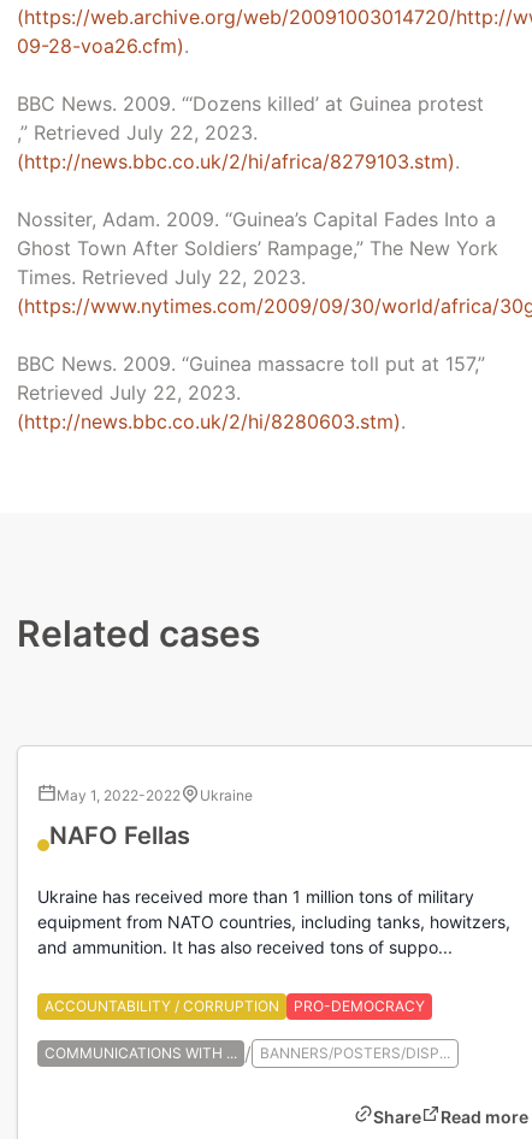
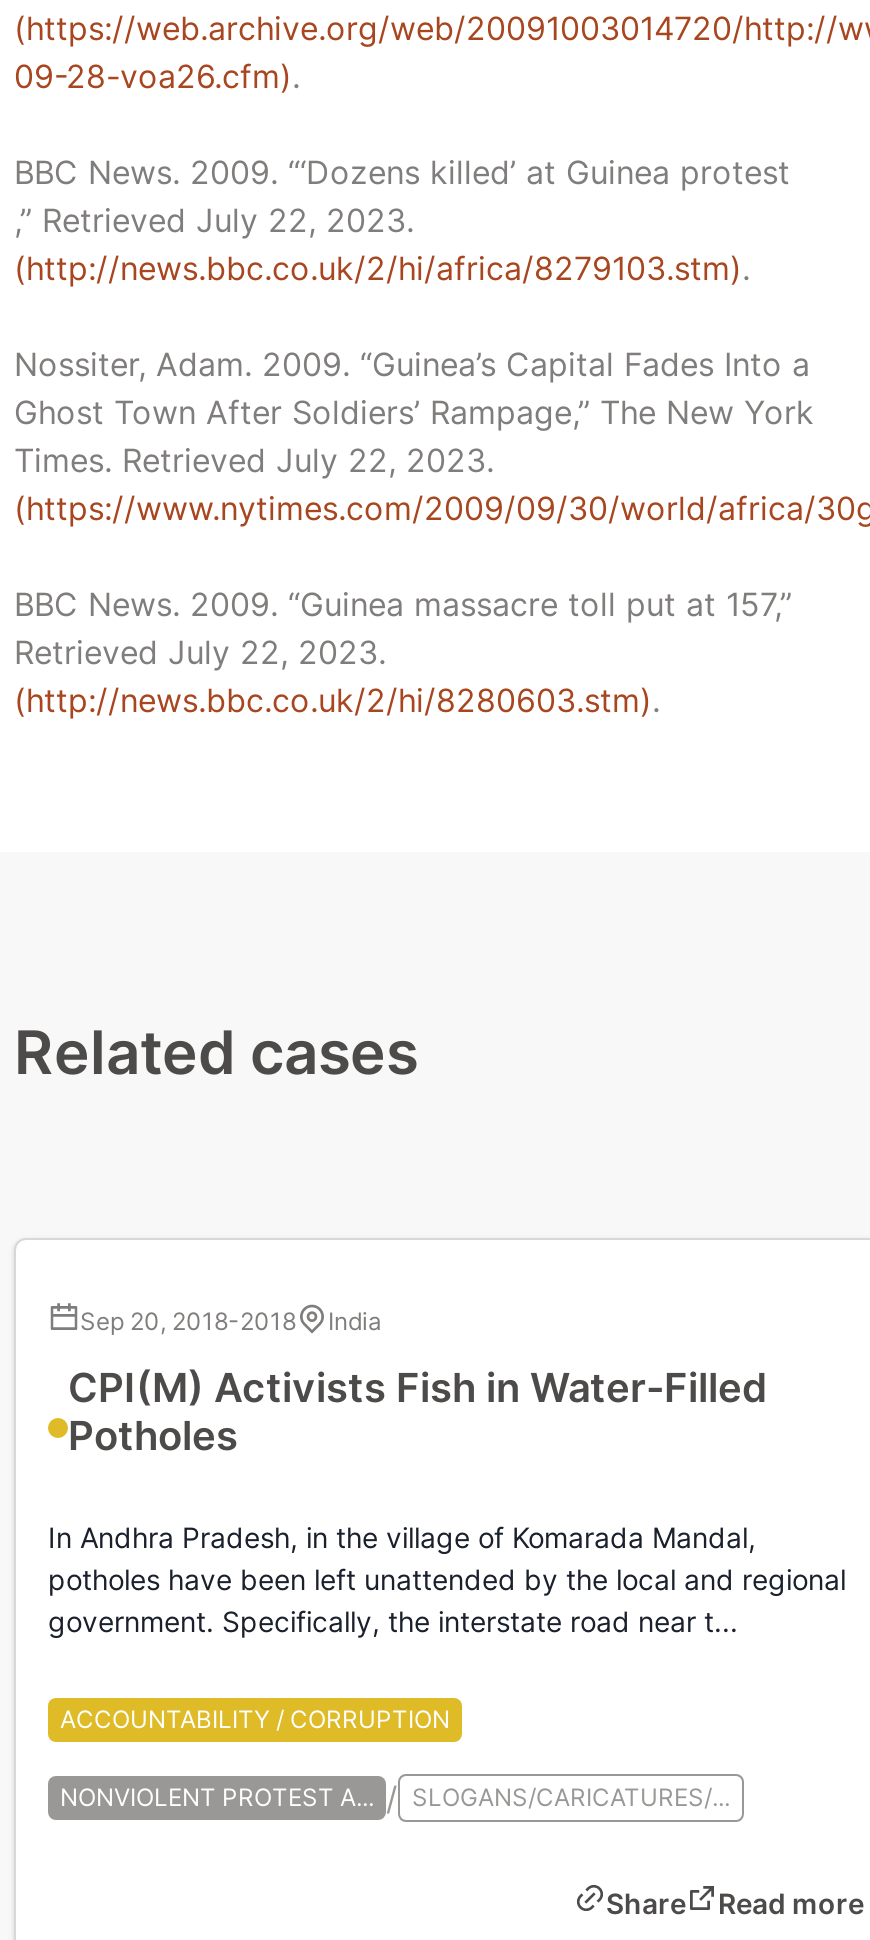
- May 1, 2022-2022
- Ukraine
+ Sep 20, 2018-2018
+ India

- NAFO Fellas
+ CPI(M) Activists Fish in Water-Filled
+ Potholes

- Ukraine has received more than 1 million tons of military
- equipment from NATO countries, including tanks, howitzers,
- and ammunition. It has also received tons of suppo...
+ In Andhra Pradesh, in the village of Komarada Mandal,
+ potholes have been left unattended by the local and regional
+ government. Specifically, the interstate road near t...

- PRO-DEMOCRACY
- COMMUNICATIONS WITH ... / BANNERS/POSTERS/DISP...
+ NONVIOLENT PROTEST A... / SLOGANS/CARICATURES/...
